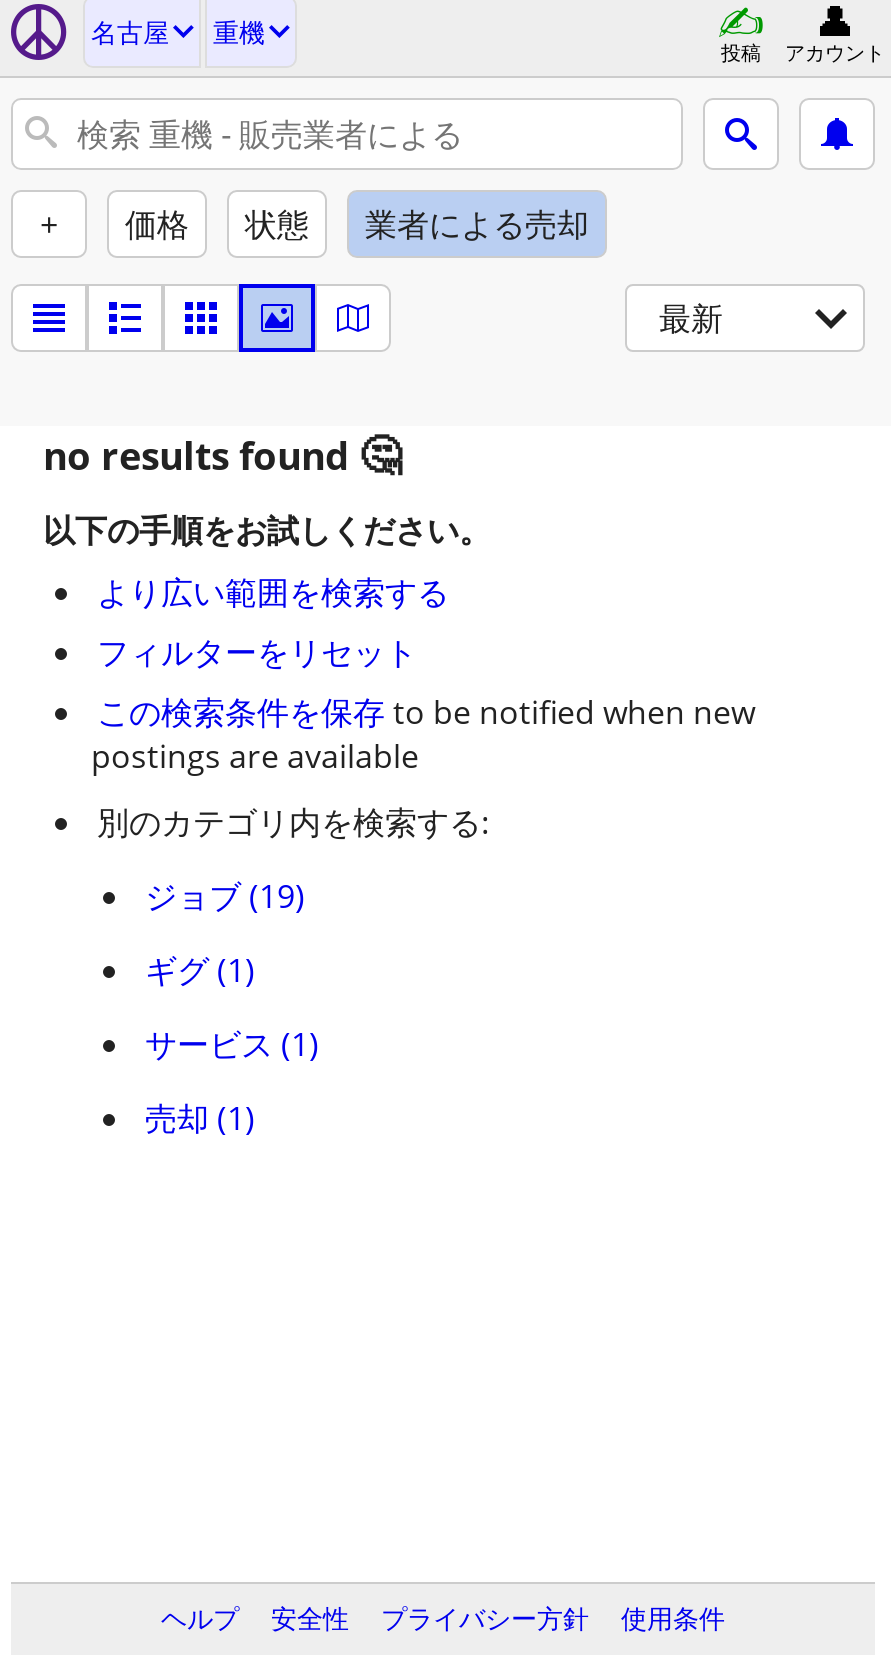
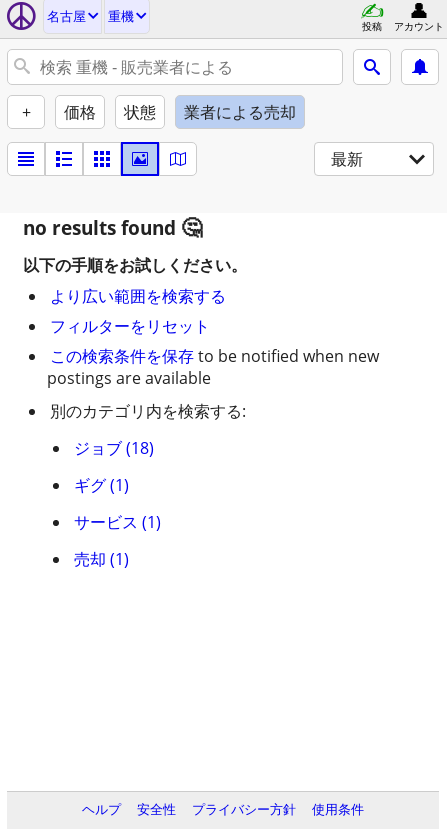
- ジョブ (19)
+ ジョブ (18)
